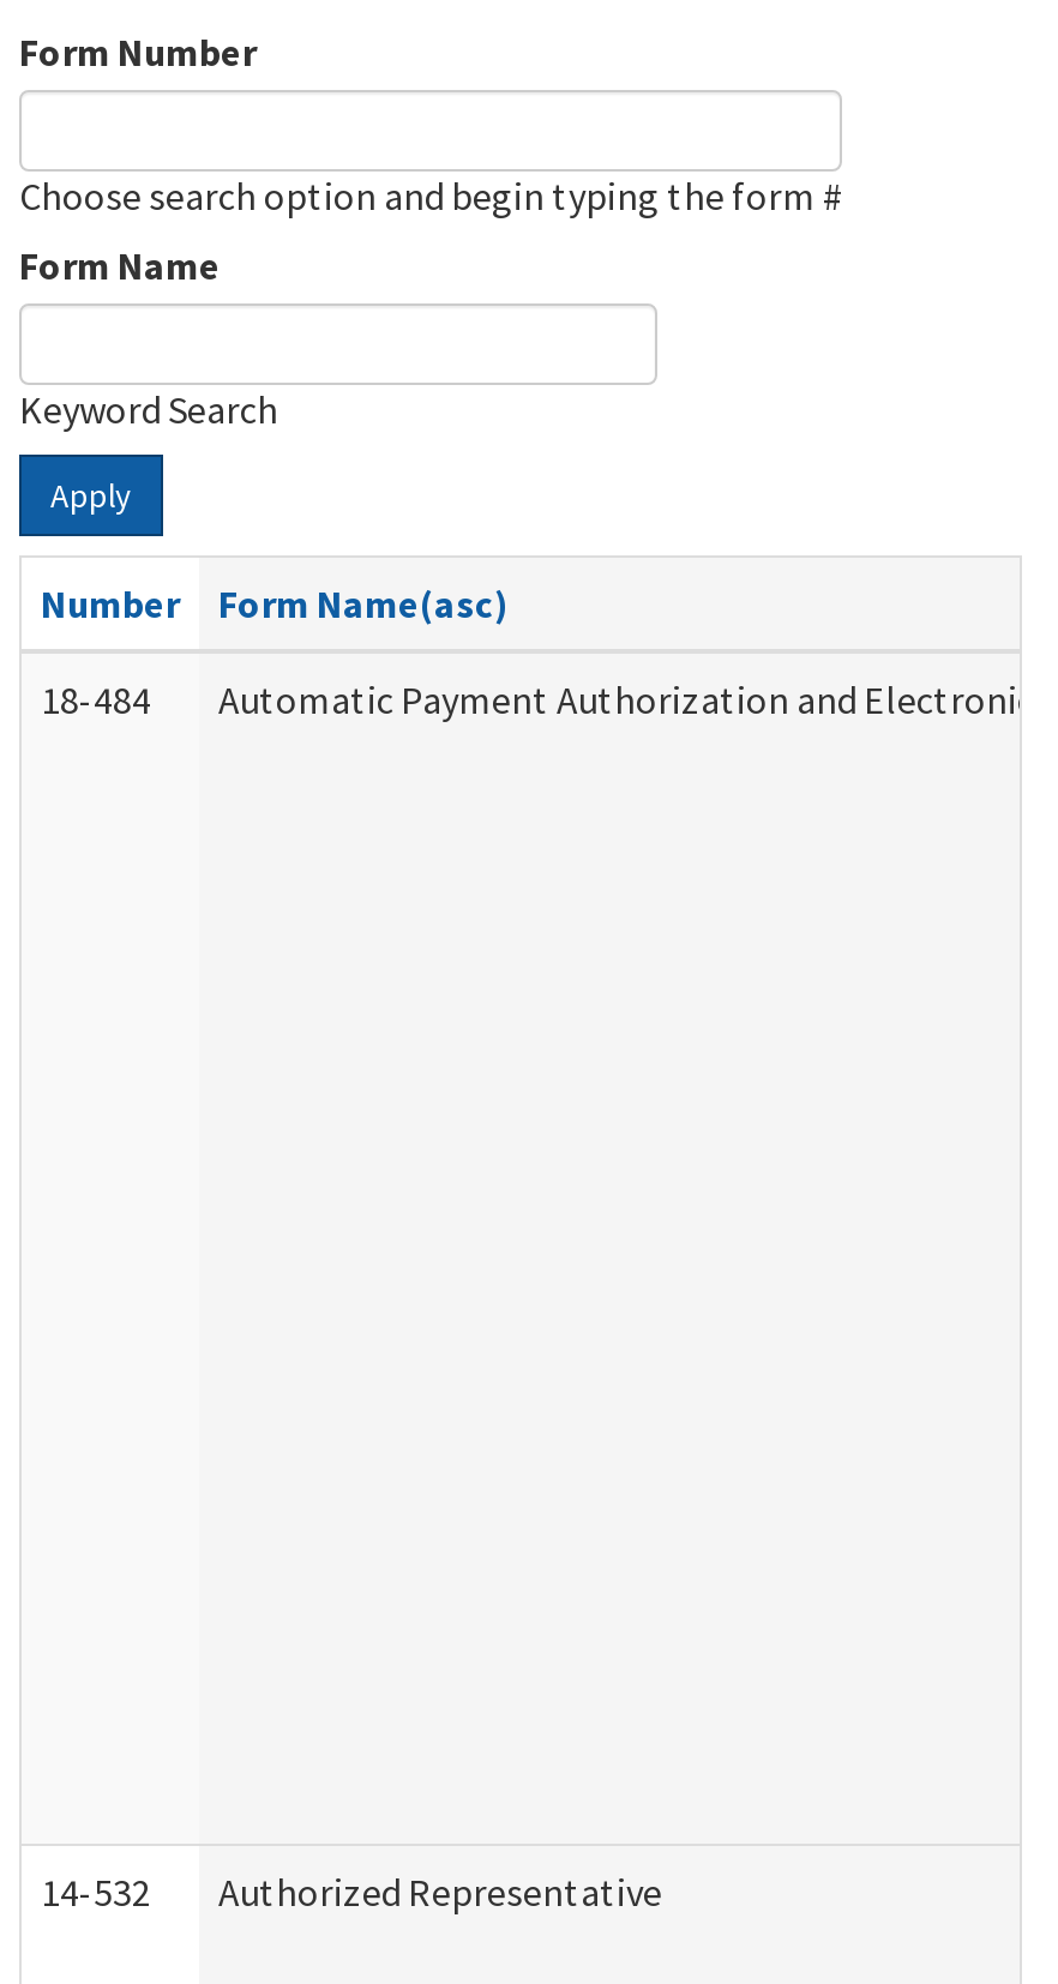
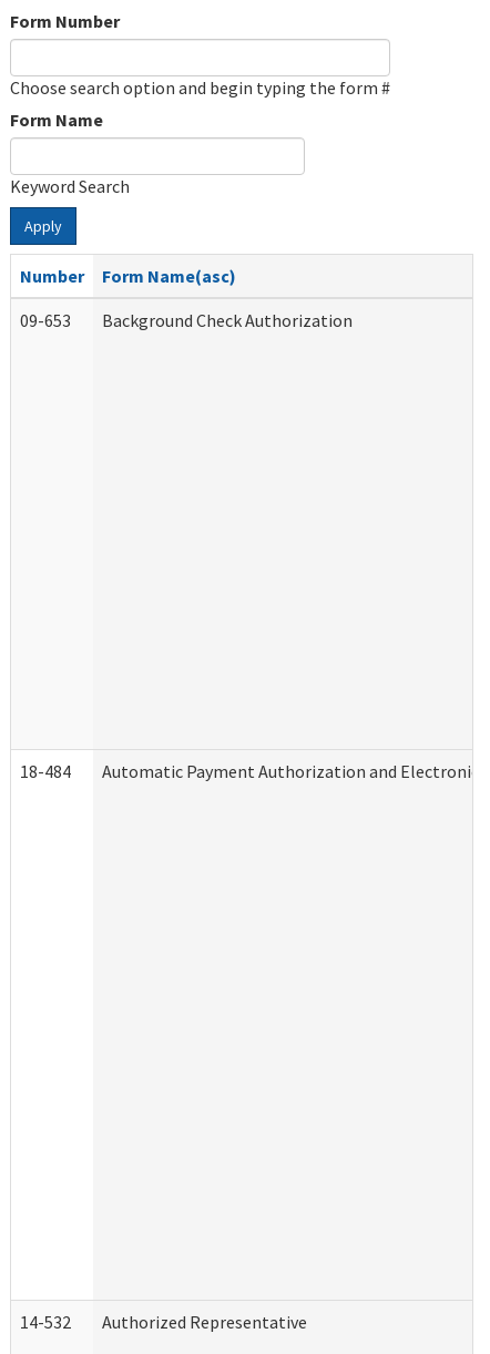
+ 09-653
+ Background Check Authorization
